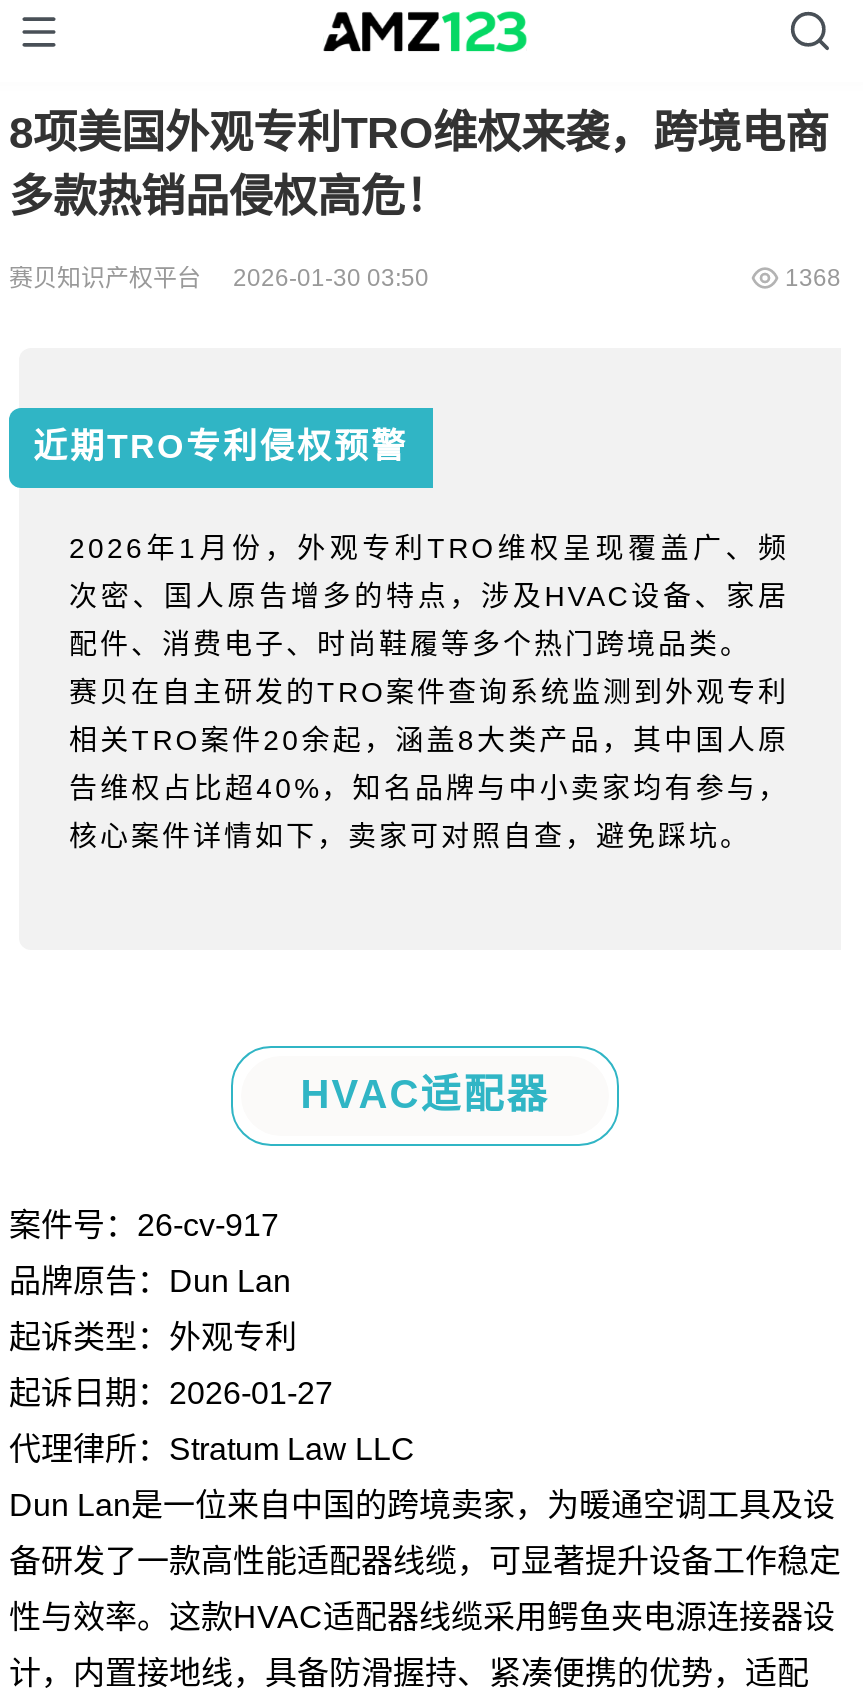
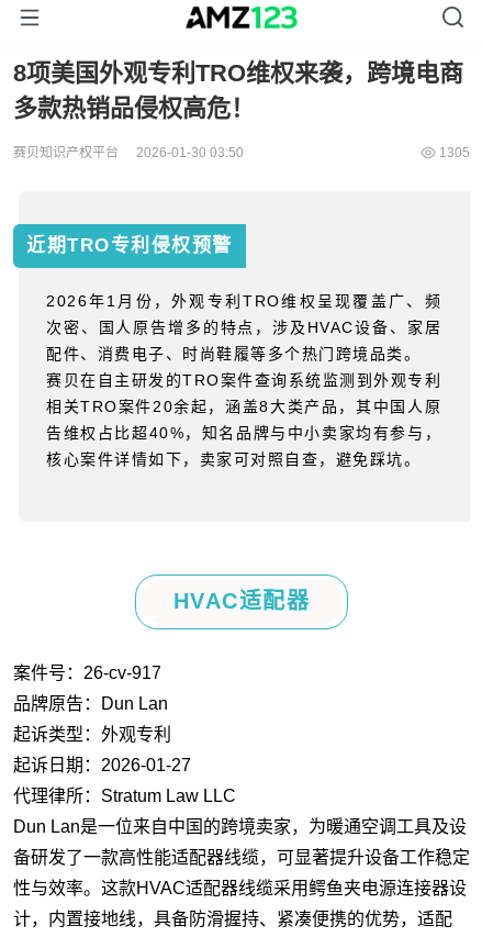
- 1368
+ 1305
